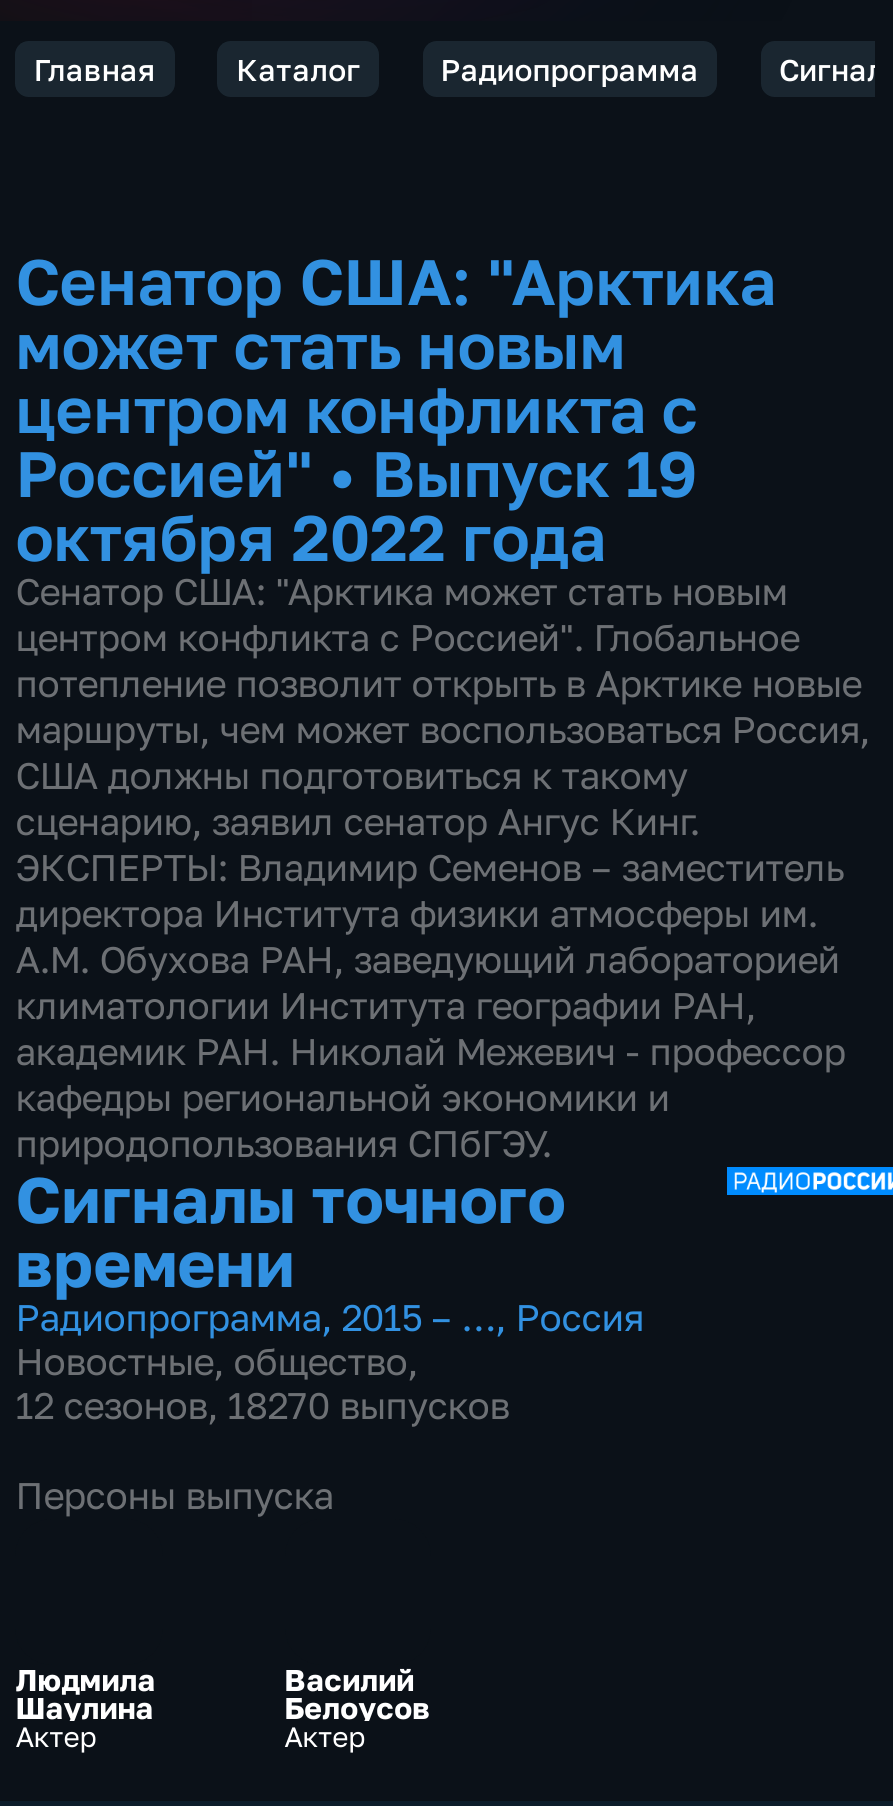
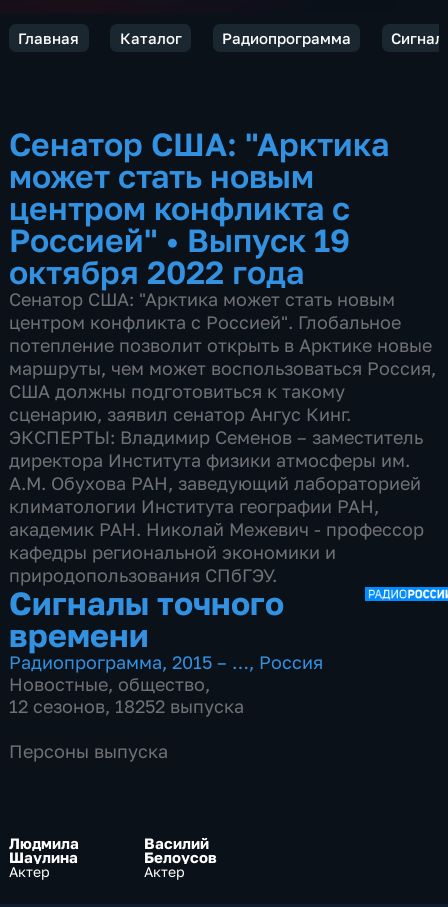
- 12 сезонов, 18270 выпусков
+ 12 сезонов, 18252 выпуска
